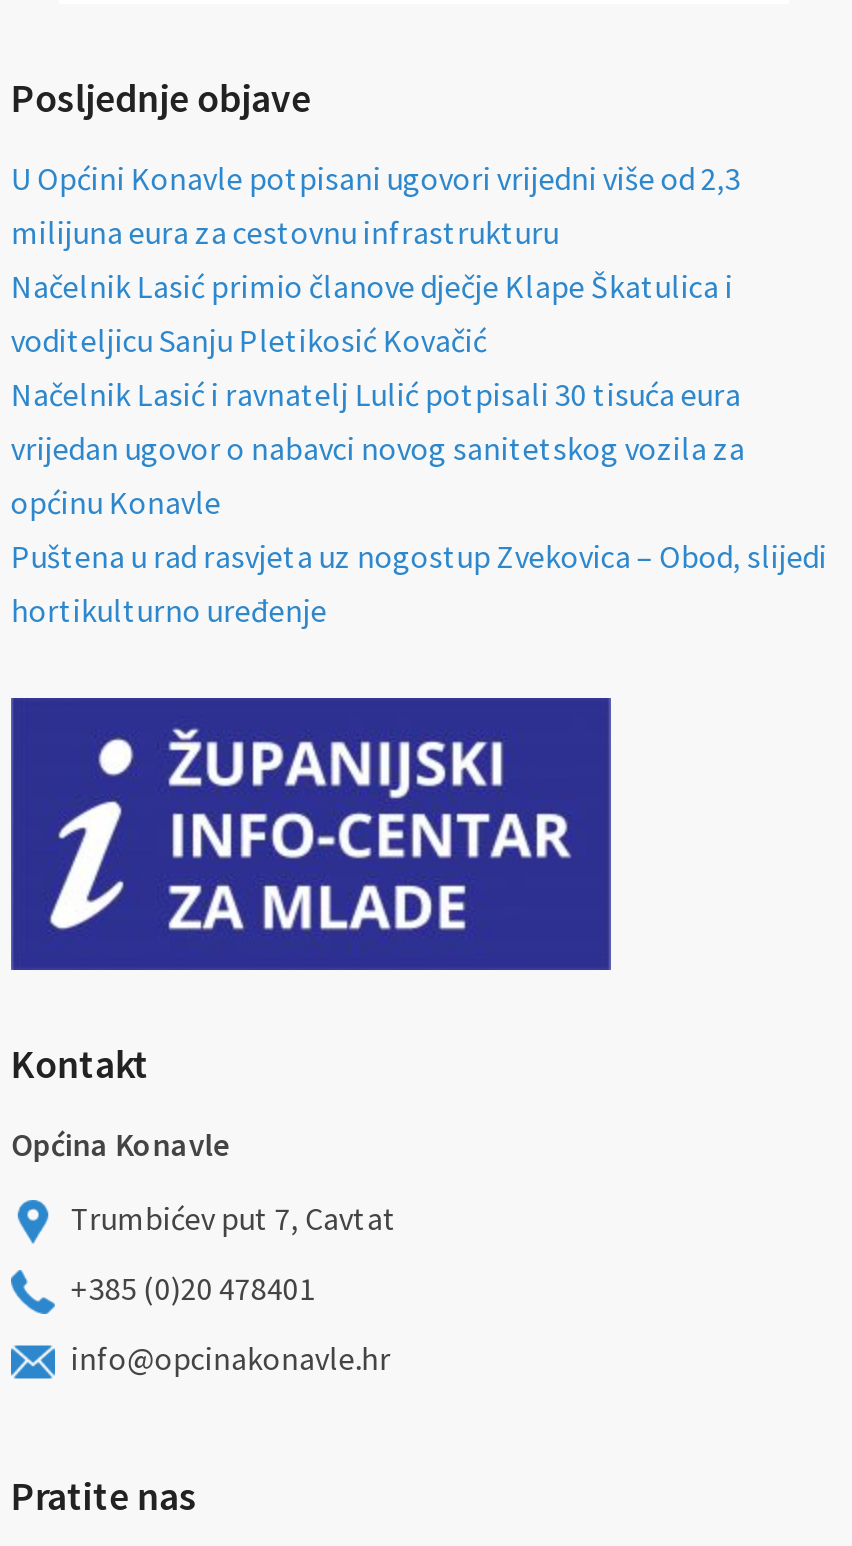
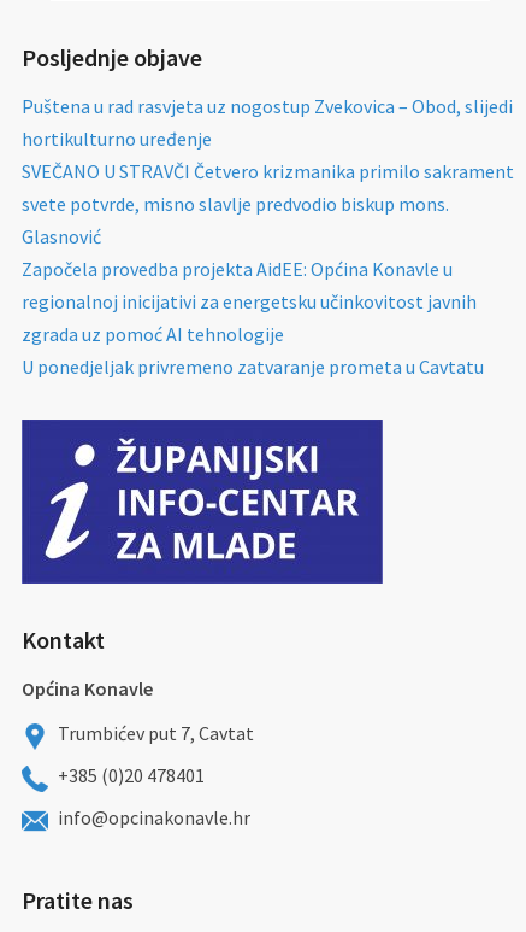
- U Općini Konavle potpisani ugovori vrijedni više od 2,3
- milijuna eura za cestovnu infrastrukturu
- Načelnik Lasić primio članove dječje Klape Škatulica i
- voditeljicu Sanju Pletikosić Kovačić
- Načelnik Lasić i ravnatelj Lulić potpisali 30 tisuća eura
- vrijedan ugovor o nabavci novog sanitetskog vozila za
- općinu Konavle

moved up: Puštena u rad rasvjeta uz nogostup Zvekovica – Obod, slijedi | hortikulturno uređenje

+ SVEČANO U STRAVČI Četvero krizmanika primilo sakrament
+ svete potvrde, misno slavlje predvodio biskup mons.
+ Glasnović
+ Započela provedba projekta AidEE: Općina Konavle u
+ regionalnoj inicijativi za energetsku učinkovitost javnih
+ zgrada uz pomoć AI tehnologije
+ U ponedjeljak privremeno zatvaranje prometa u Cavtatu
